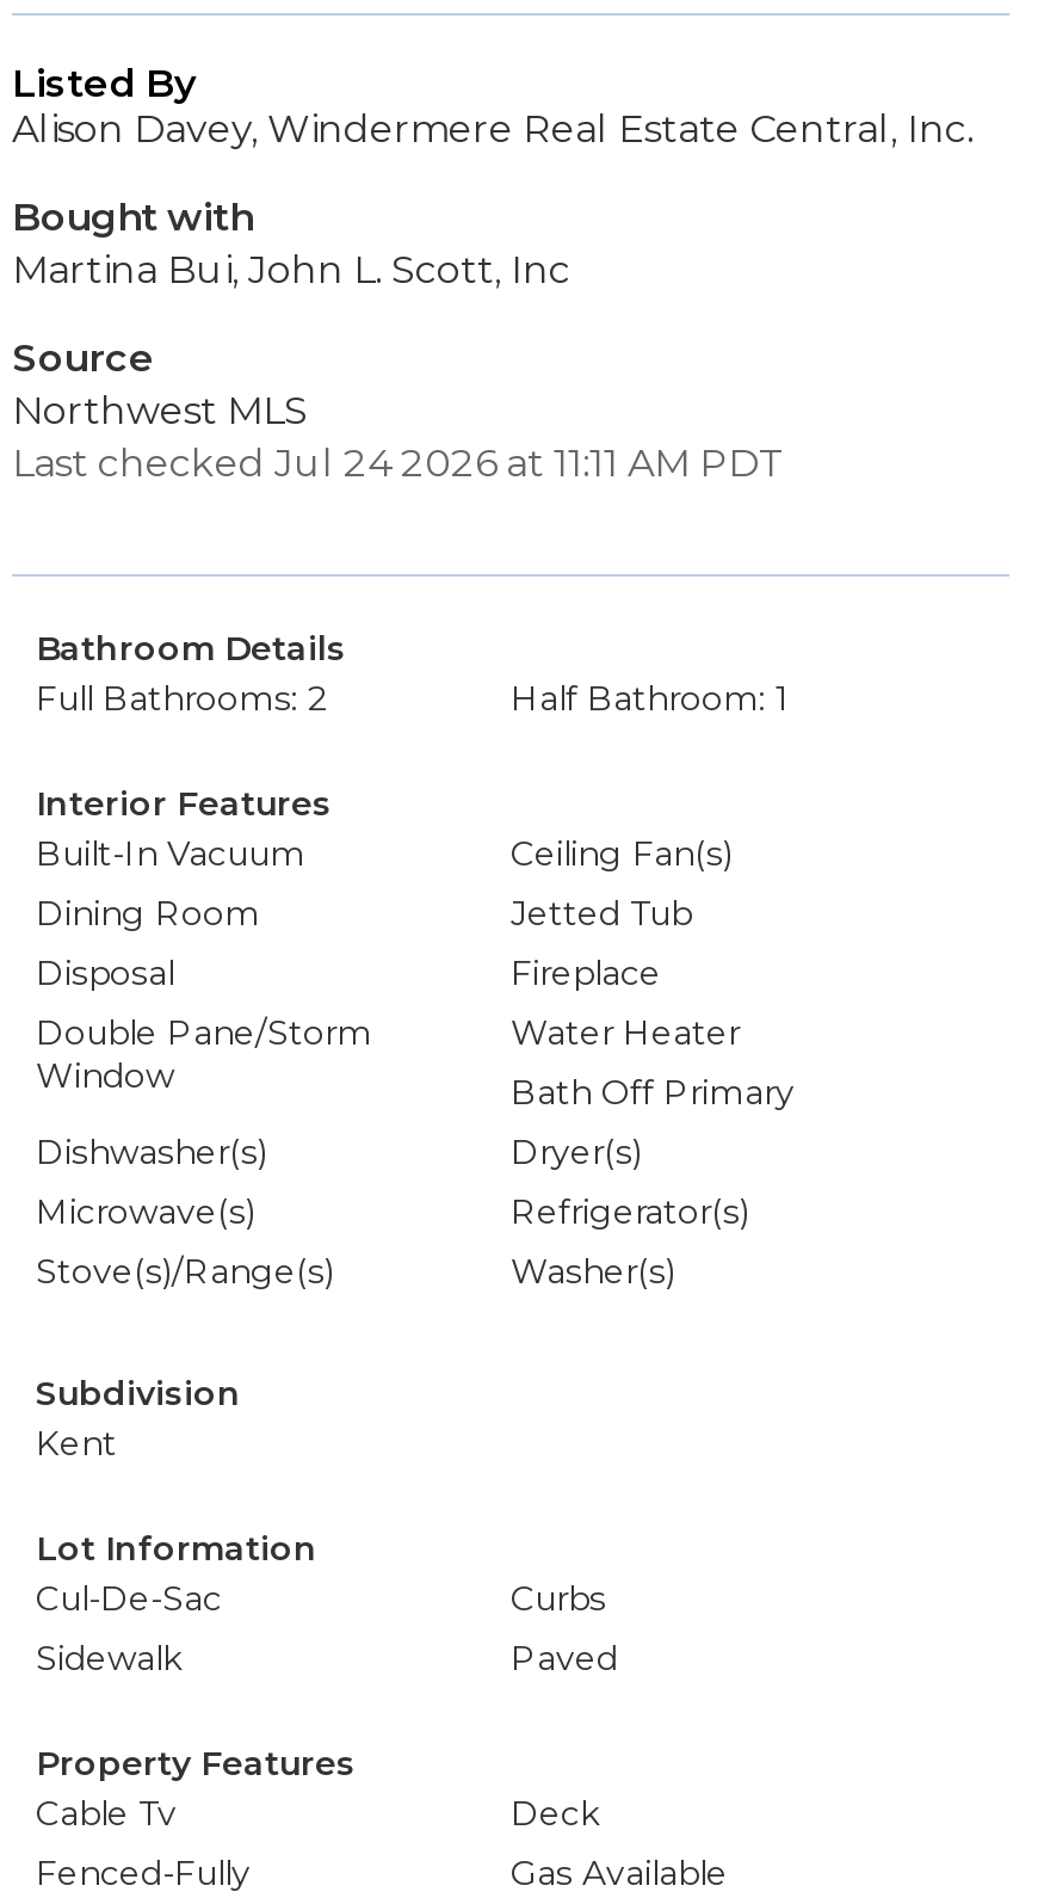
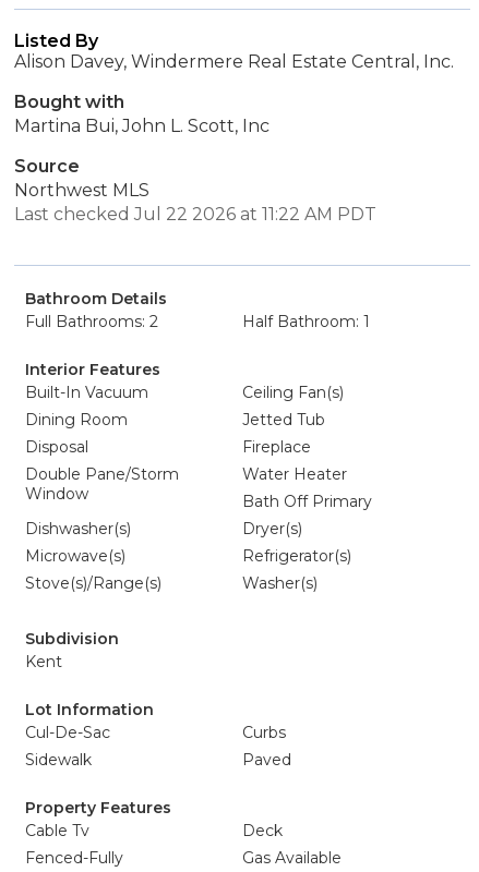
- Last checked Jul 24 2026 at 11:11 AM PDT
+ Last checked Jul 22 2026 at 11:22 AM PDT
